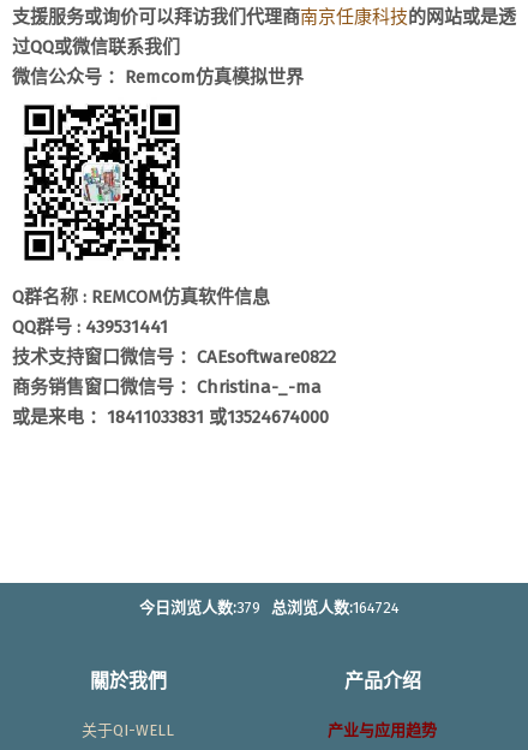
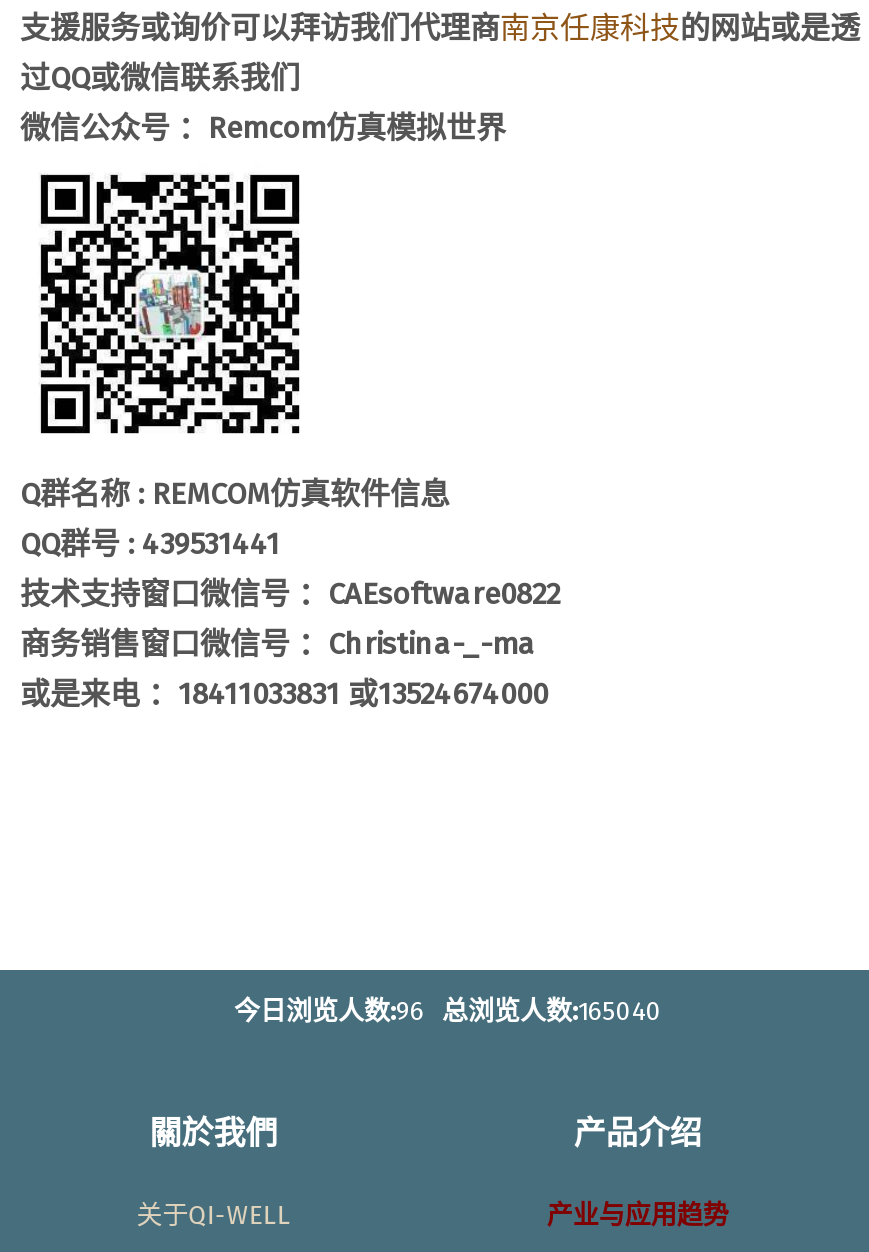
- 今日浏览人数:379总浏览人数:164724
+ 今日浏览人数:96总浏览人数:165040
